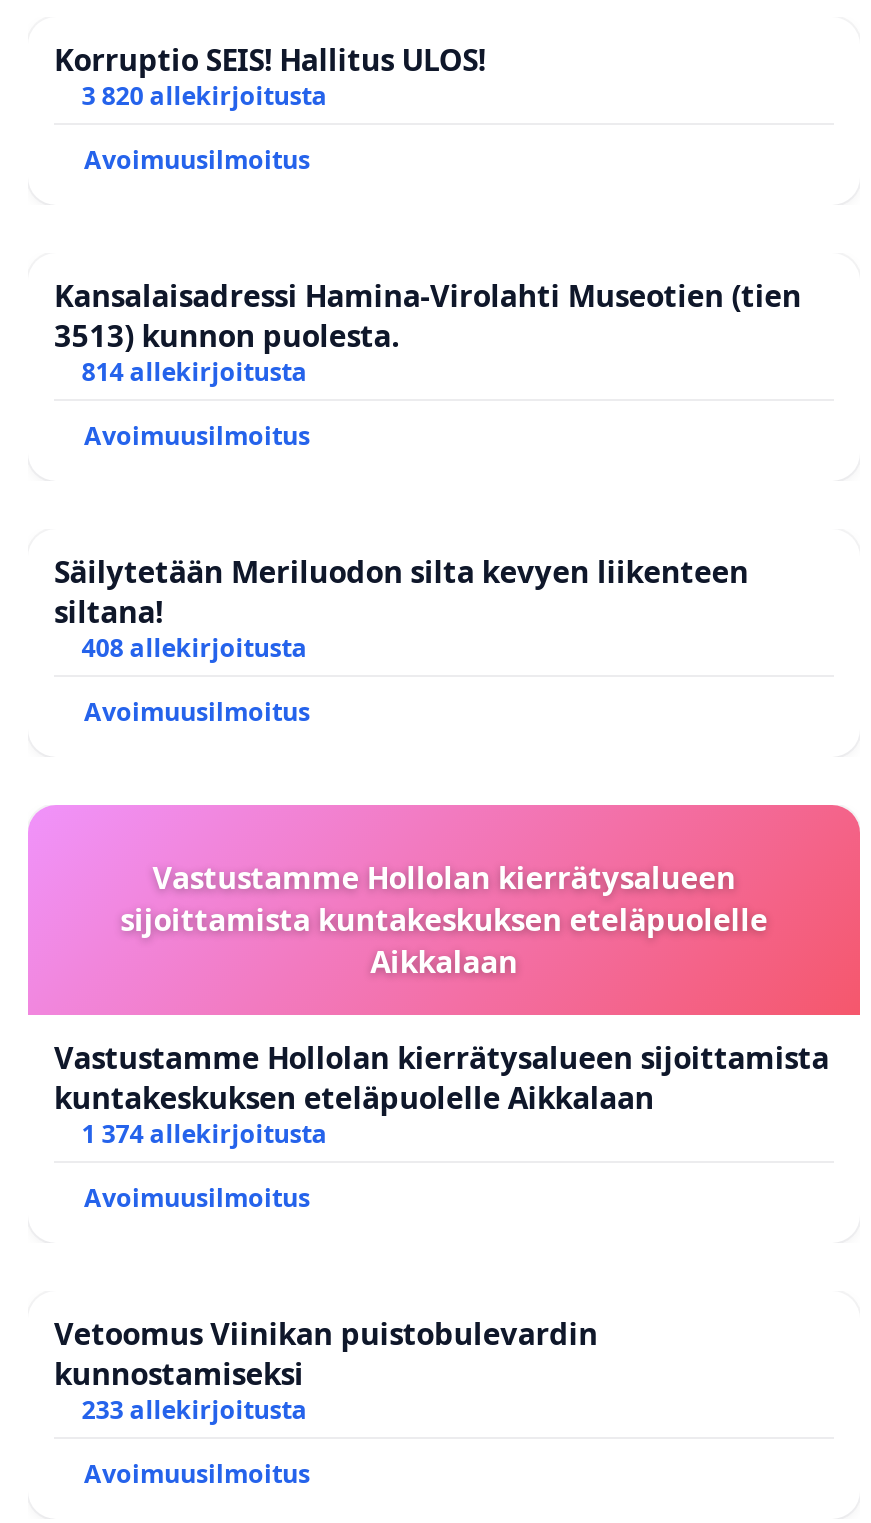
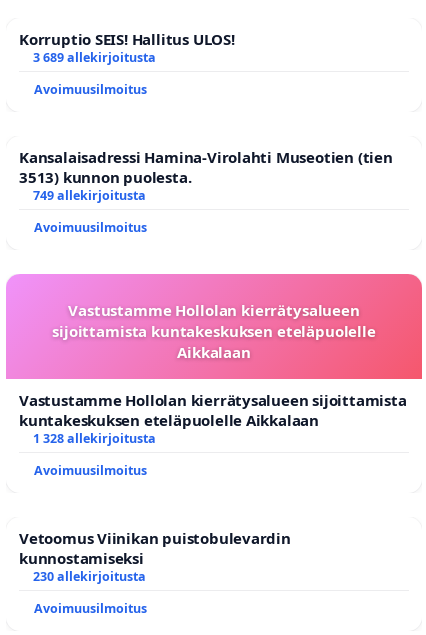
- 3 820 allekirjoitusta
+ 3 689 allekirjoitusta

- 814 allekirjoitusta
- Avoimuusilmoitus
- Säilytetään Meriluodon silta kevyen liikenteen
- siltana!
- 408 allekirjoitusta
+ 749 allekirjoitusta

- 1 374 allekirjoitusta
+ 1 328 allekirjoitusta

- 233 allekirjoitusta
+ 230 allekirjoitusta
